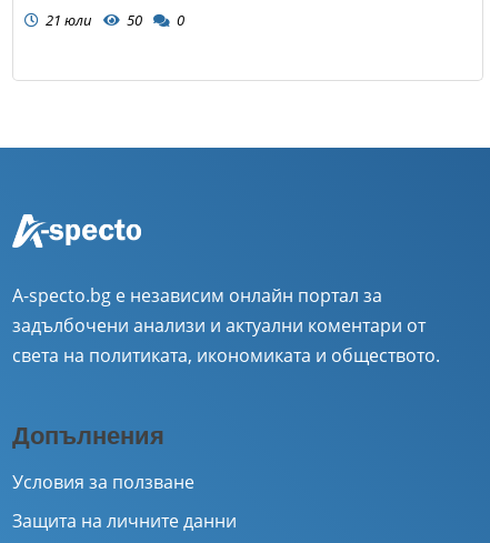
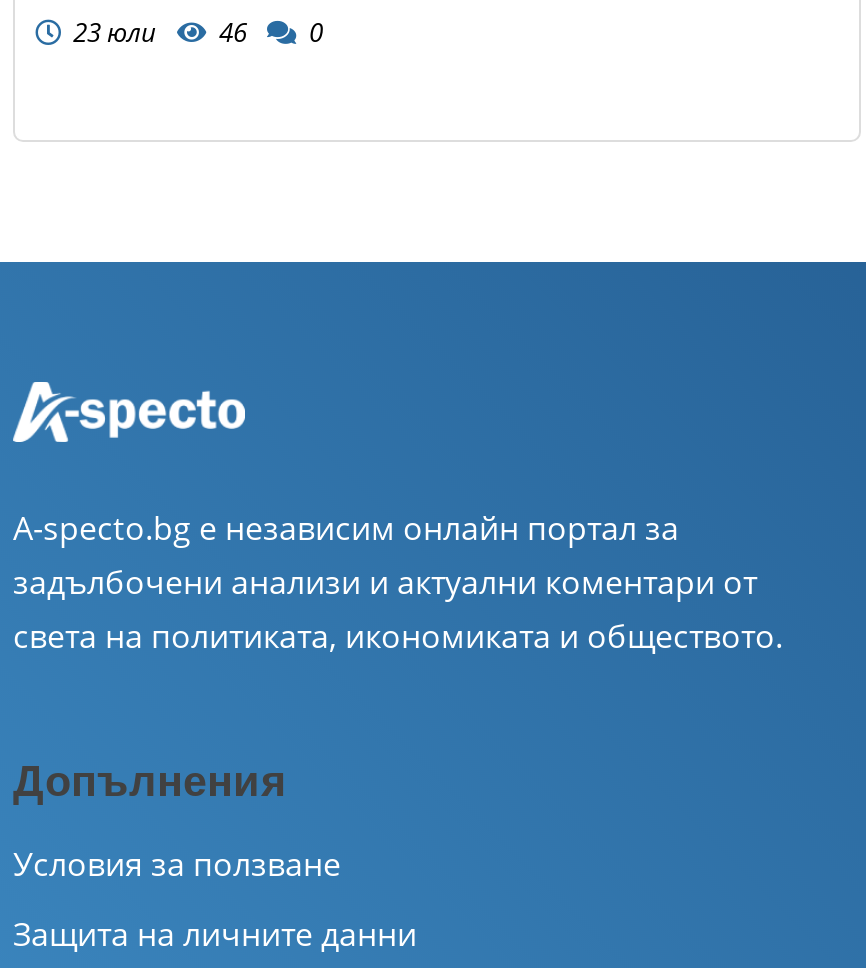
- 21 юли
- 50
+ 23 юли
+ 46
